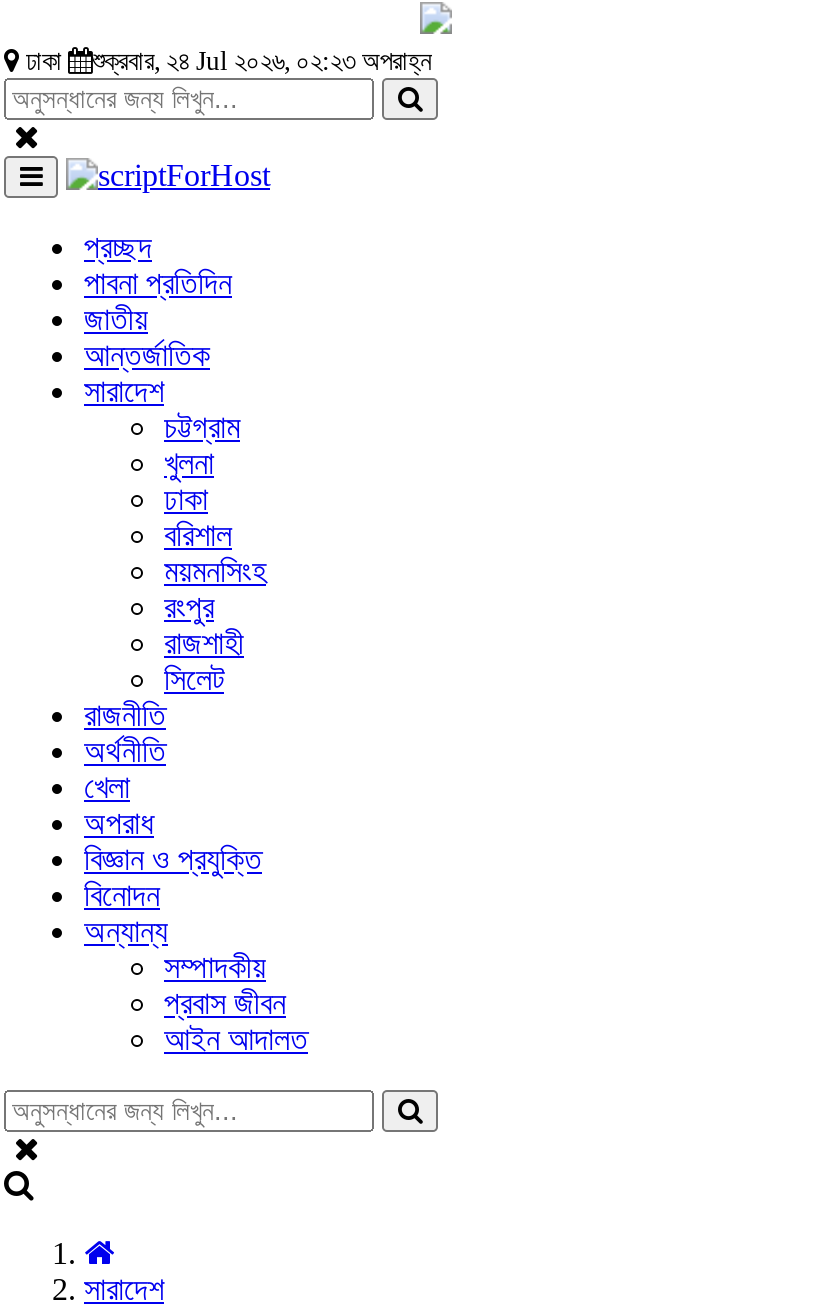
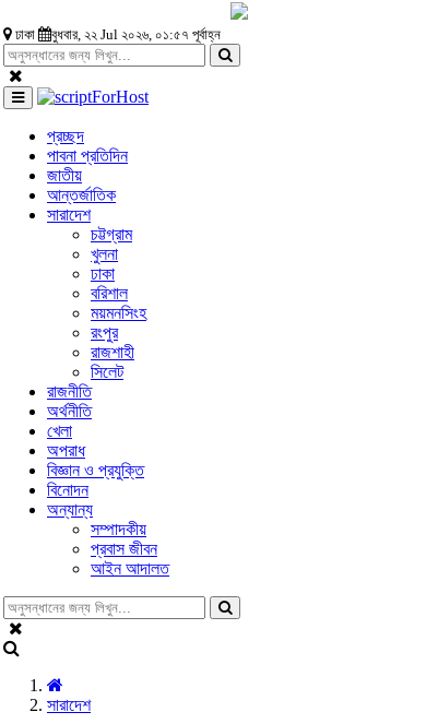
- শুক্রবার, ২৪ Jul ২০২৬, ০২:২৩ অপরাহ্ন
+ বুধবার, ২২ Jul ২০২৬, ০১:৫৭ পূর্বাহ্ন
